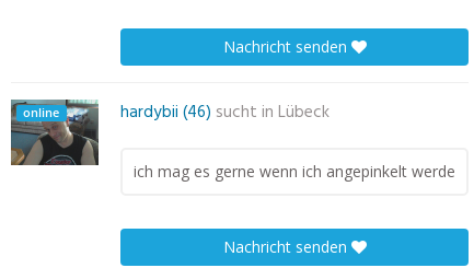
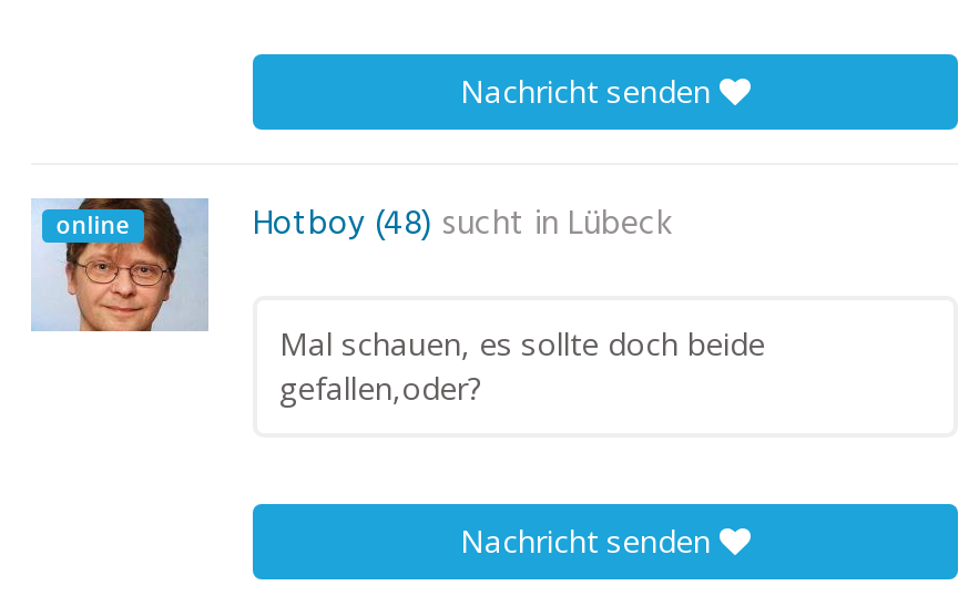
- [image]
- hardybii (46) sucht in Lübeck
+ [image]
+ Hotboy (48) sucht in Lübeck

- ich mag es gerne wenn ich angepinkelt werde
+ Mal schauen, es sollte doch beide
+ gefallen,oder?
